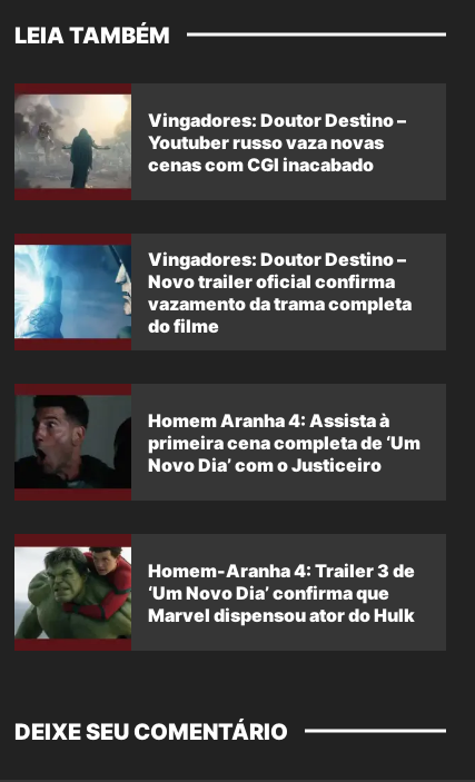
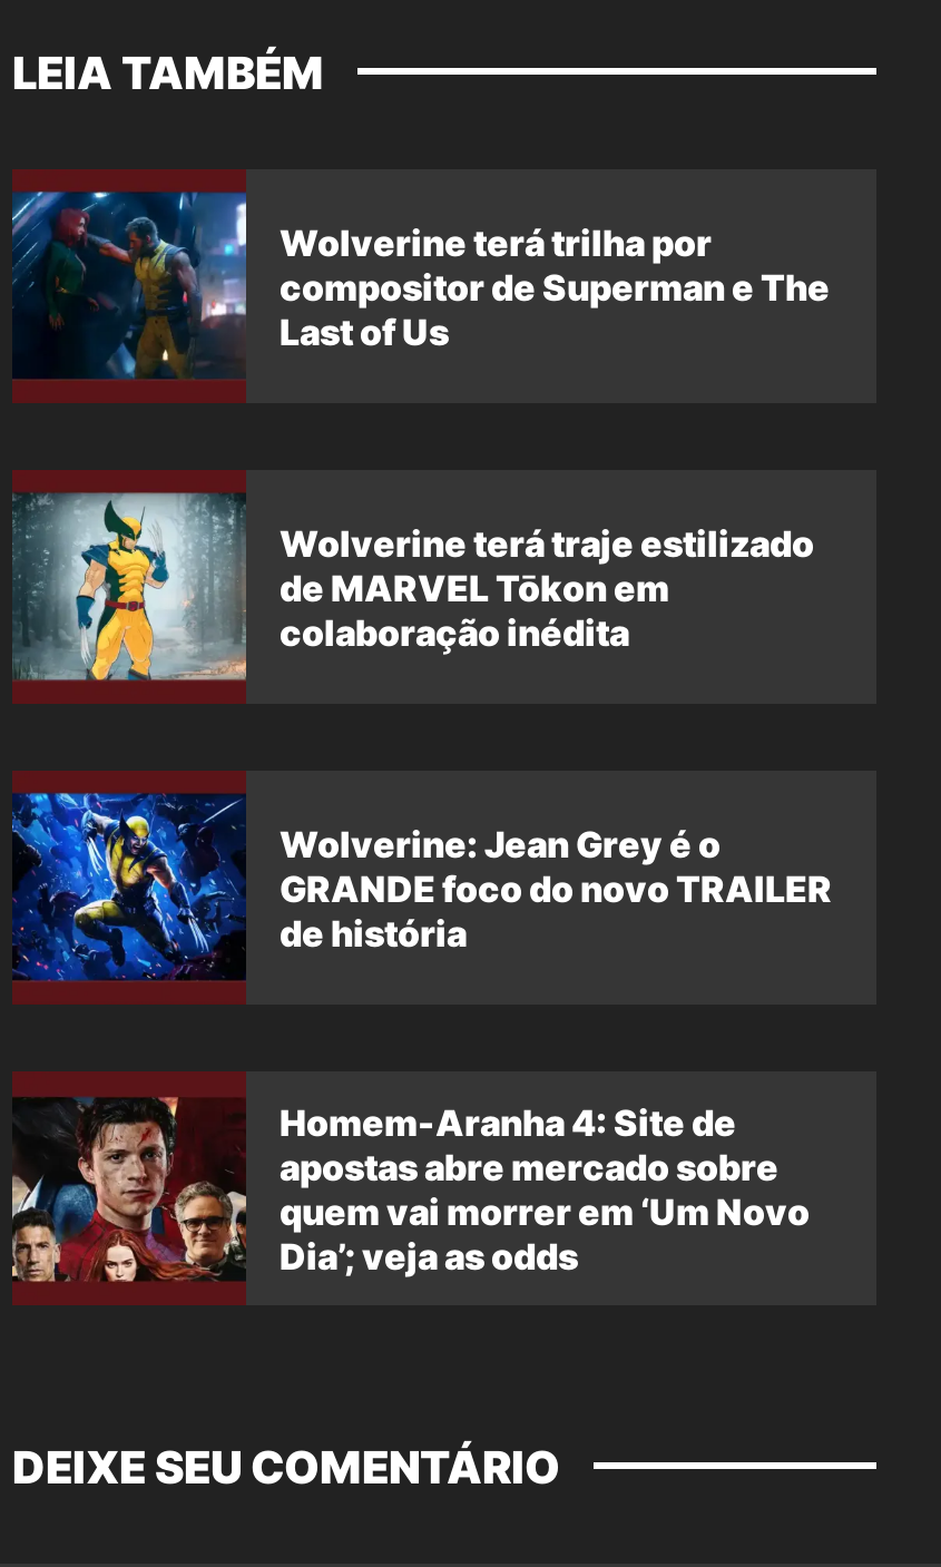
- [image]
- Vingadores: Doutor Destino –
- Youtuber russo vaza novas
- cenas com CGI inacabado
+ [image]
+ Wolverine terá trilha por
+ compositor de Superman e The
+ Last of Us

- [image]
- Vingadores: Doutor Destino –
- Novo trailer oficial confirma
- vazamento da trama completa
- do filme
+ [image]
+ Wolverine terá traje estilizado
+ de MARVEL Tōkon em
+ colaboração inédita

- [image]
- Homem Aranha 4: Assista à
- primeira cena completa de ‘Um
- Novo Dia’ com o Justiceiro
+ [image]
+ Wolverine: Jean Grey é o
+ GRANDE foco do novo TRAILER
+ de história

- [image]
- Homem-Aranha 4: Trailer 3 de
- ‘Um Novo Dia’ confirma que
- Marvel dispensou ator do Hulk
+ [image]
+ Homem-Aranha 4: Site de
+ apostas abre mercado sobre
+ quem vai morrer em ‘Um Novo
+ Dia’; veja as odds
